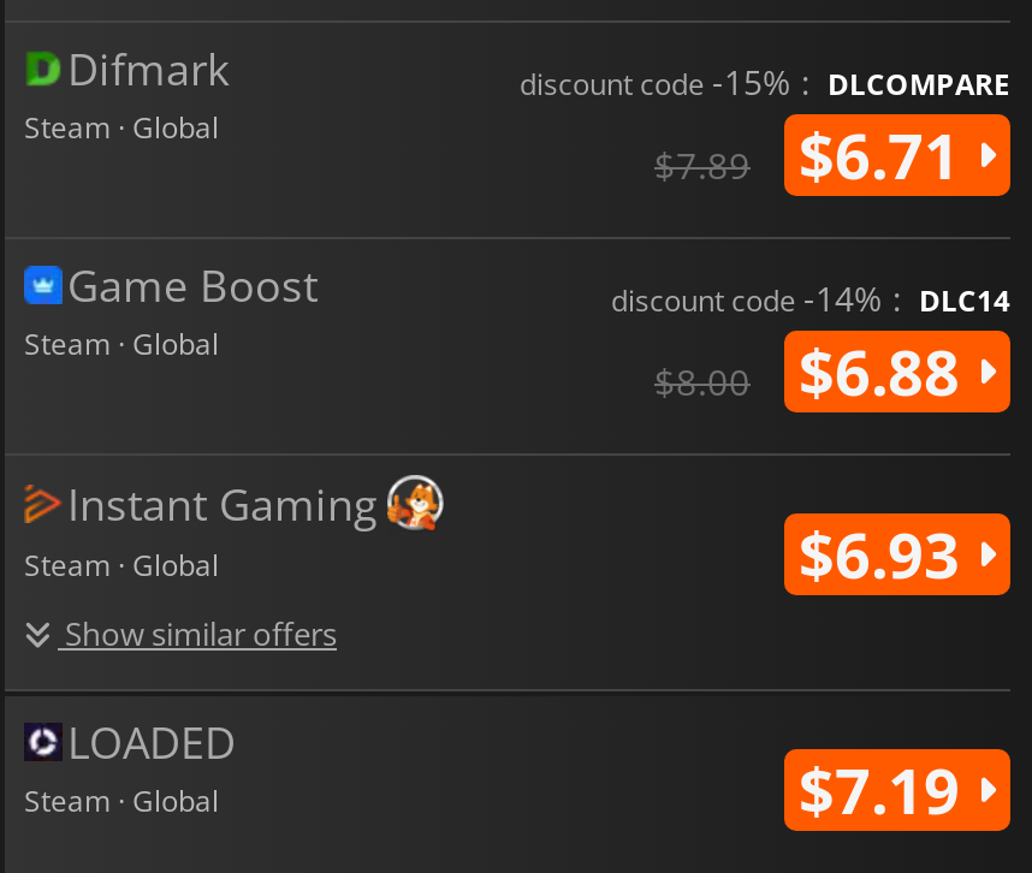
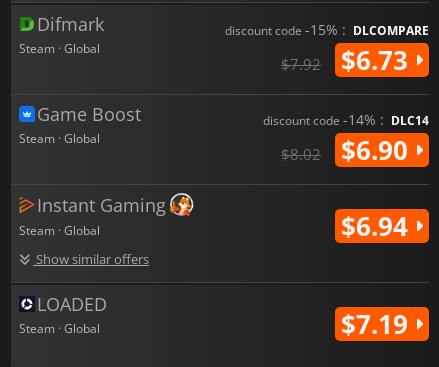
- $6.71
+ $6.73

- $7.89
+ $7.92

- $6.88
+ $6.90

- $8.00
+ $8.02

- $6.93
+ $6.94
